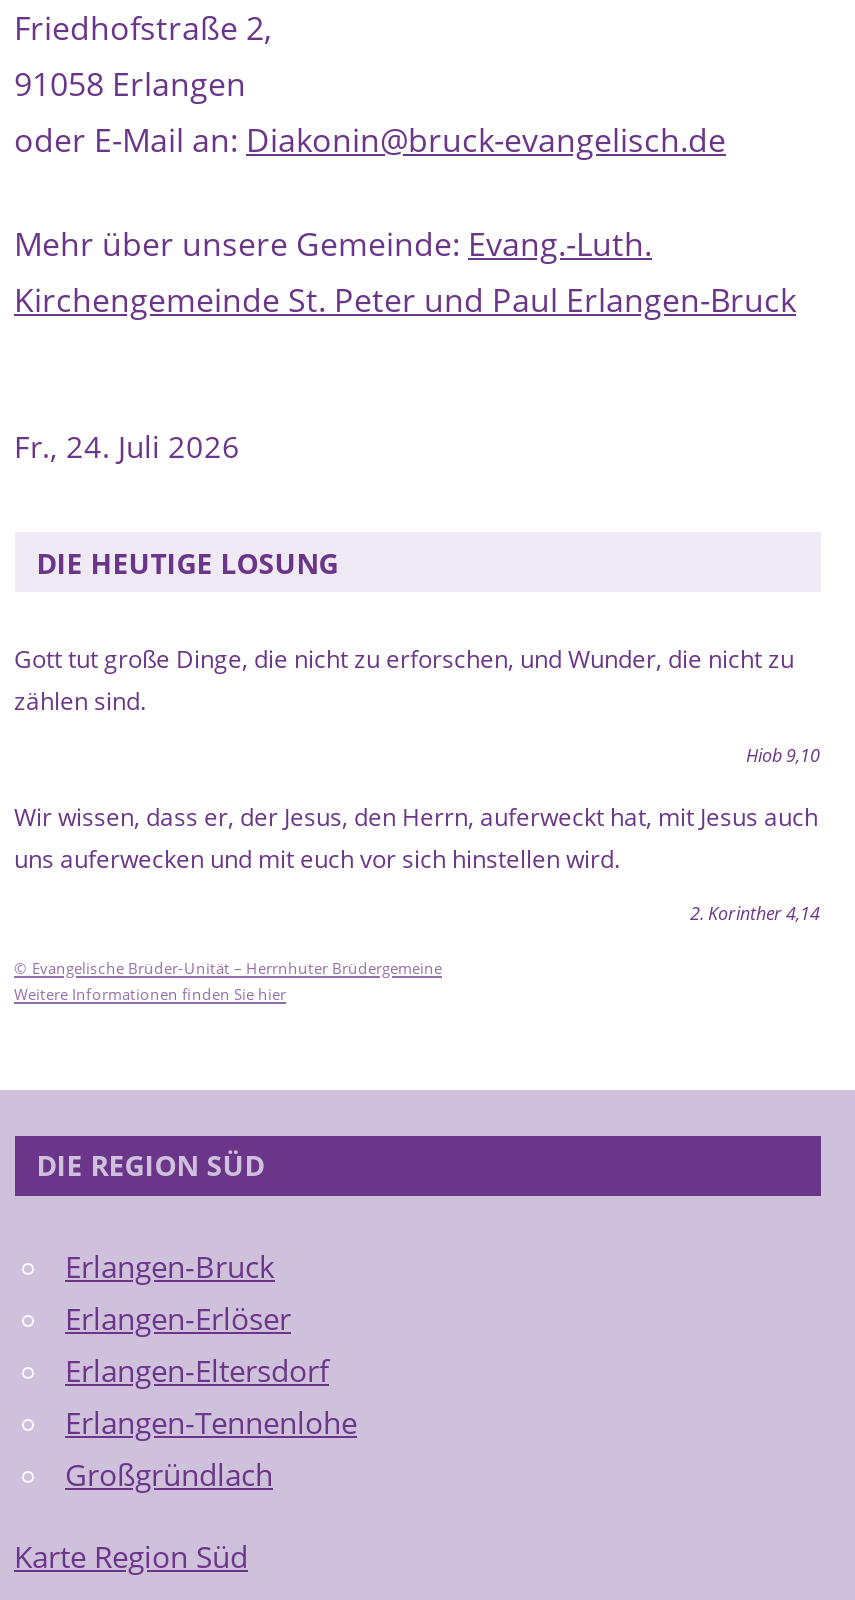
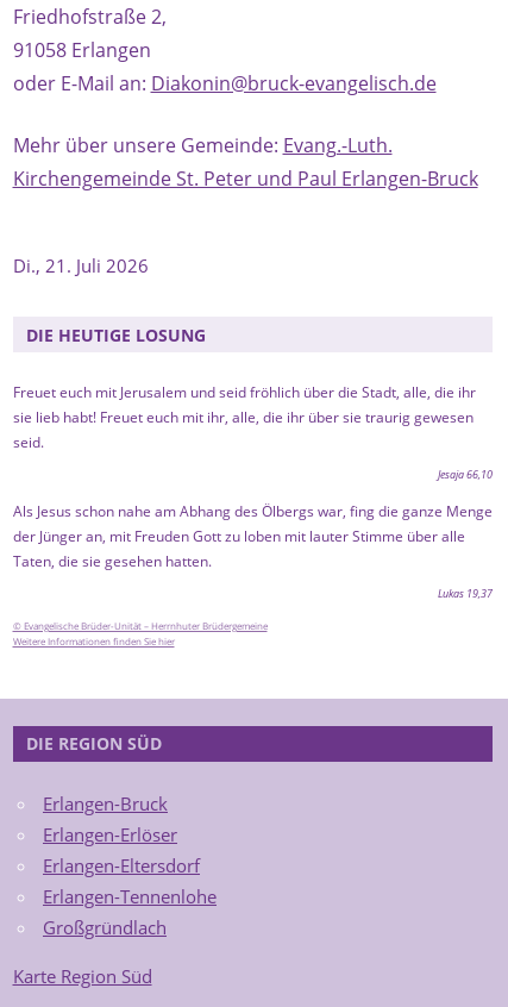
- Fr., 24. Juli 2026
+ Di., 21. Juli 2026

- Gott tut große Dinge, die nicht zu erforschen, und Wunder, die nicht zu
- zählen sind.
+ Freuet euch mit Jerusalem und seid fröhlich über die Stadt, alle, die ihr
+ sie lieb habt! Freuet euch mit ihr, alle, die ihr über sie traurig gewesen
+ seid.

- Hiob 9,10
+ Jesaja 66,10

- Wir wissen, dass er, der Jesus, den Herrn, auferweckt hat, mit Jesus auch
- uns auferwecken und mit euch vor sich hinstellen wird.
+ Als Jesus schon nahe am Abhang des Ölbergs war, fing die ganze Menge
+ der Jünger an, mit Freuden Gott zu loben mit lauter Stimme über alle
+ Taten, die sie gesehen hatten.

- 2. Korinther 4,14
+ Lukas 19,37
